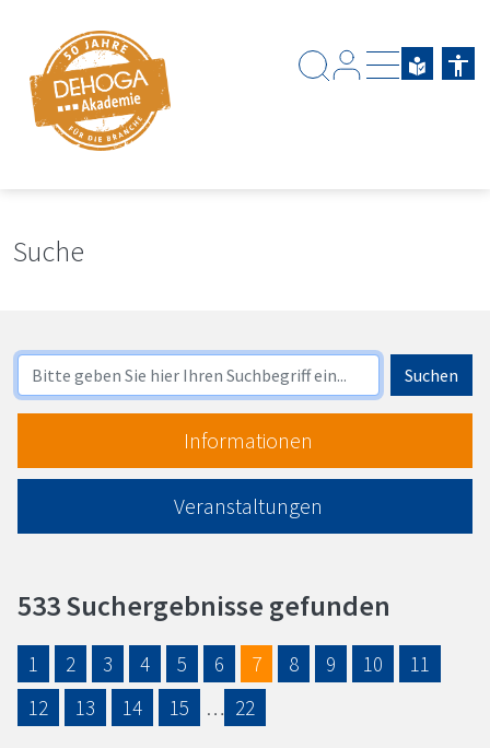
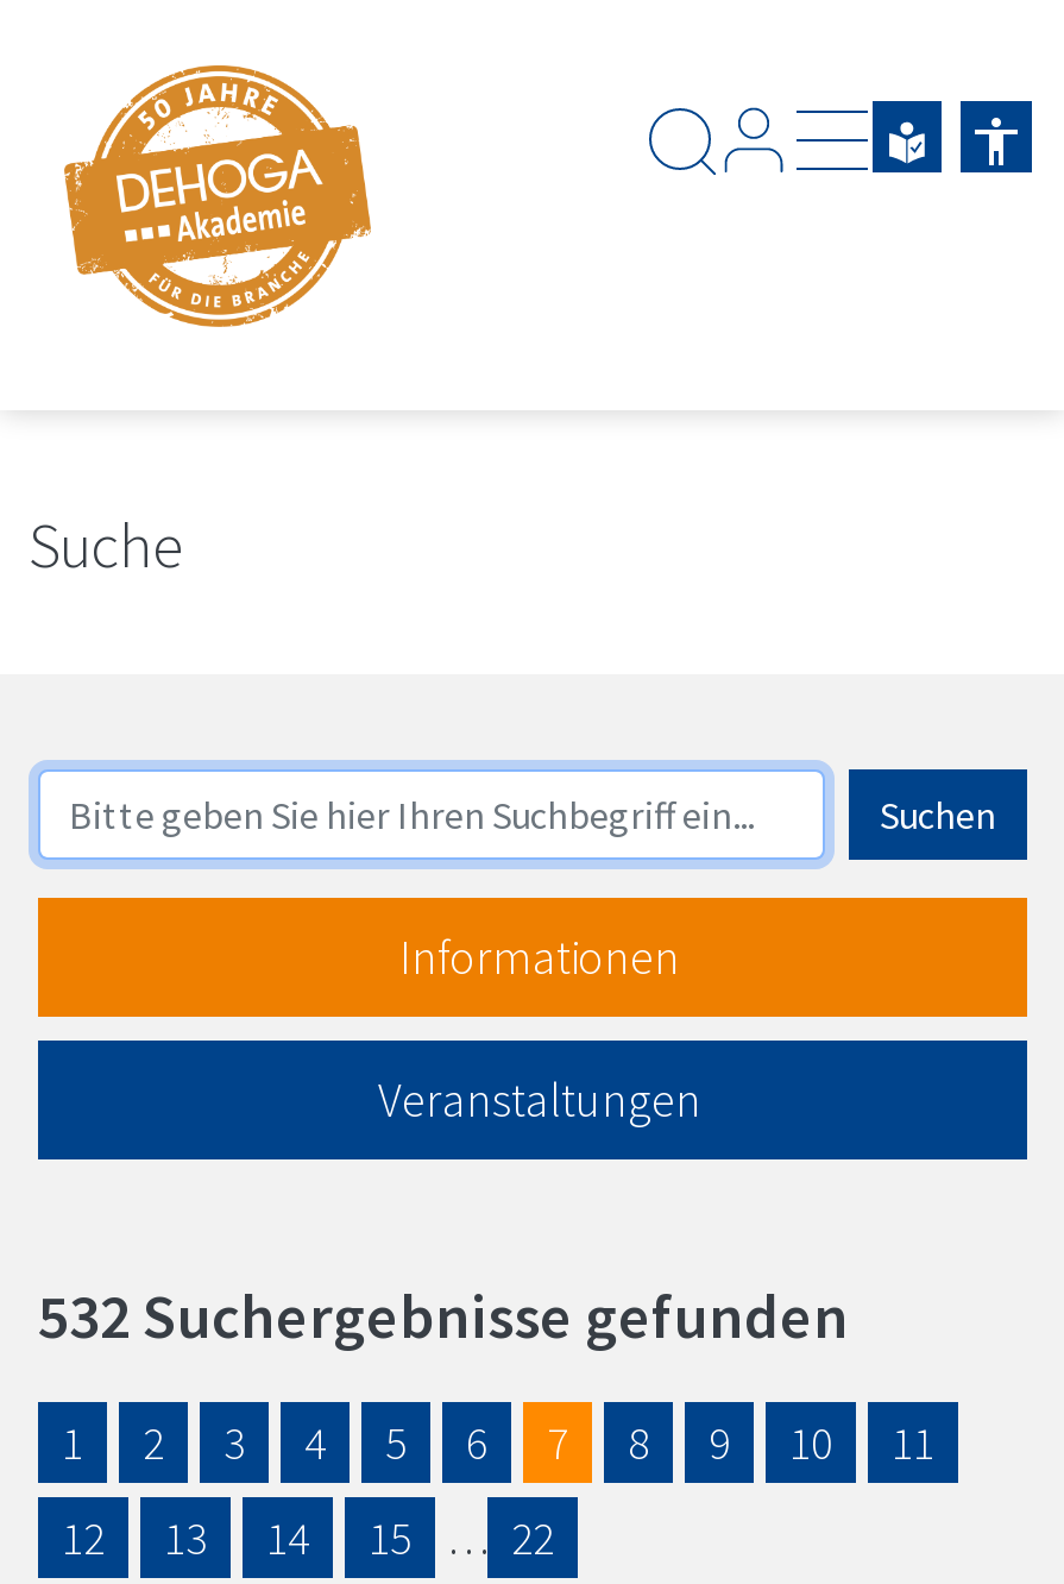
- 533 Suchergebnisse gefunden
+ 532 Suchergebnisse gefunden
